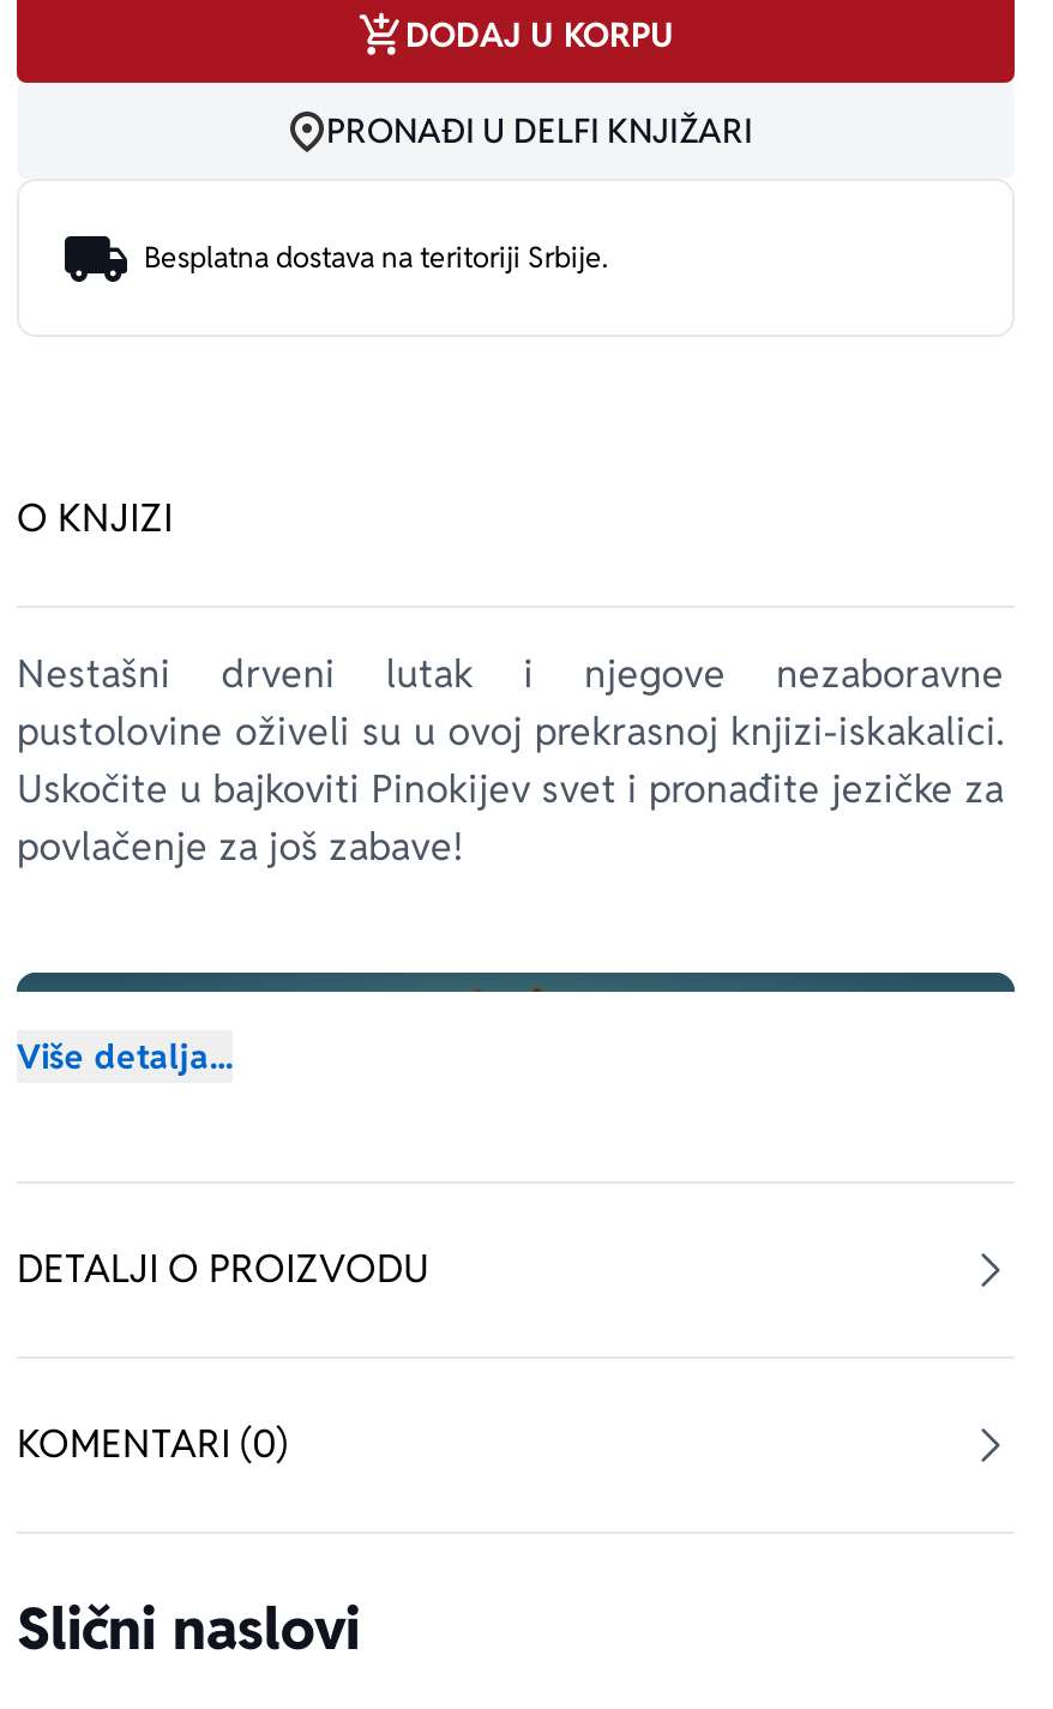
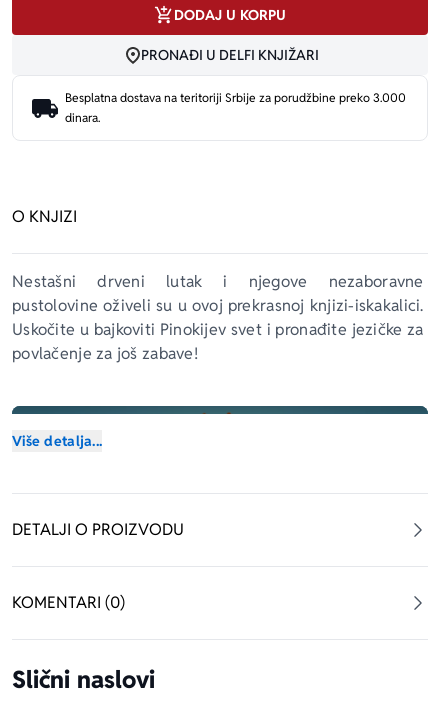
- Besplatna dostava na teritoriji Srbije.
+ Besplatna dostava na teritoriji Srbije za porudžbine preko 3.000
+ dinara.
